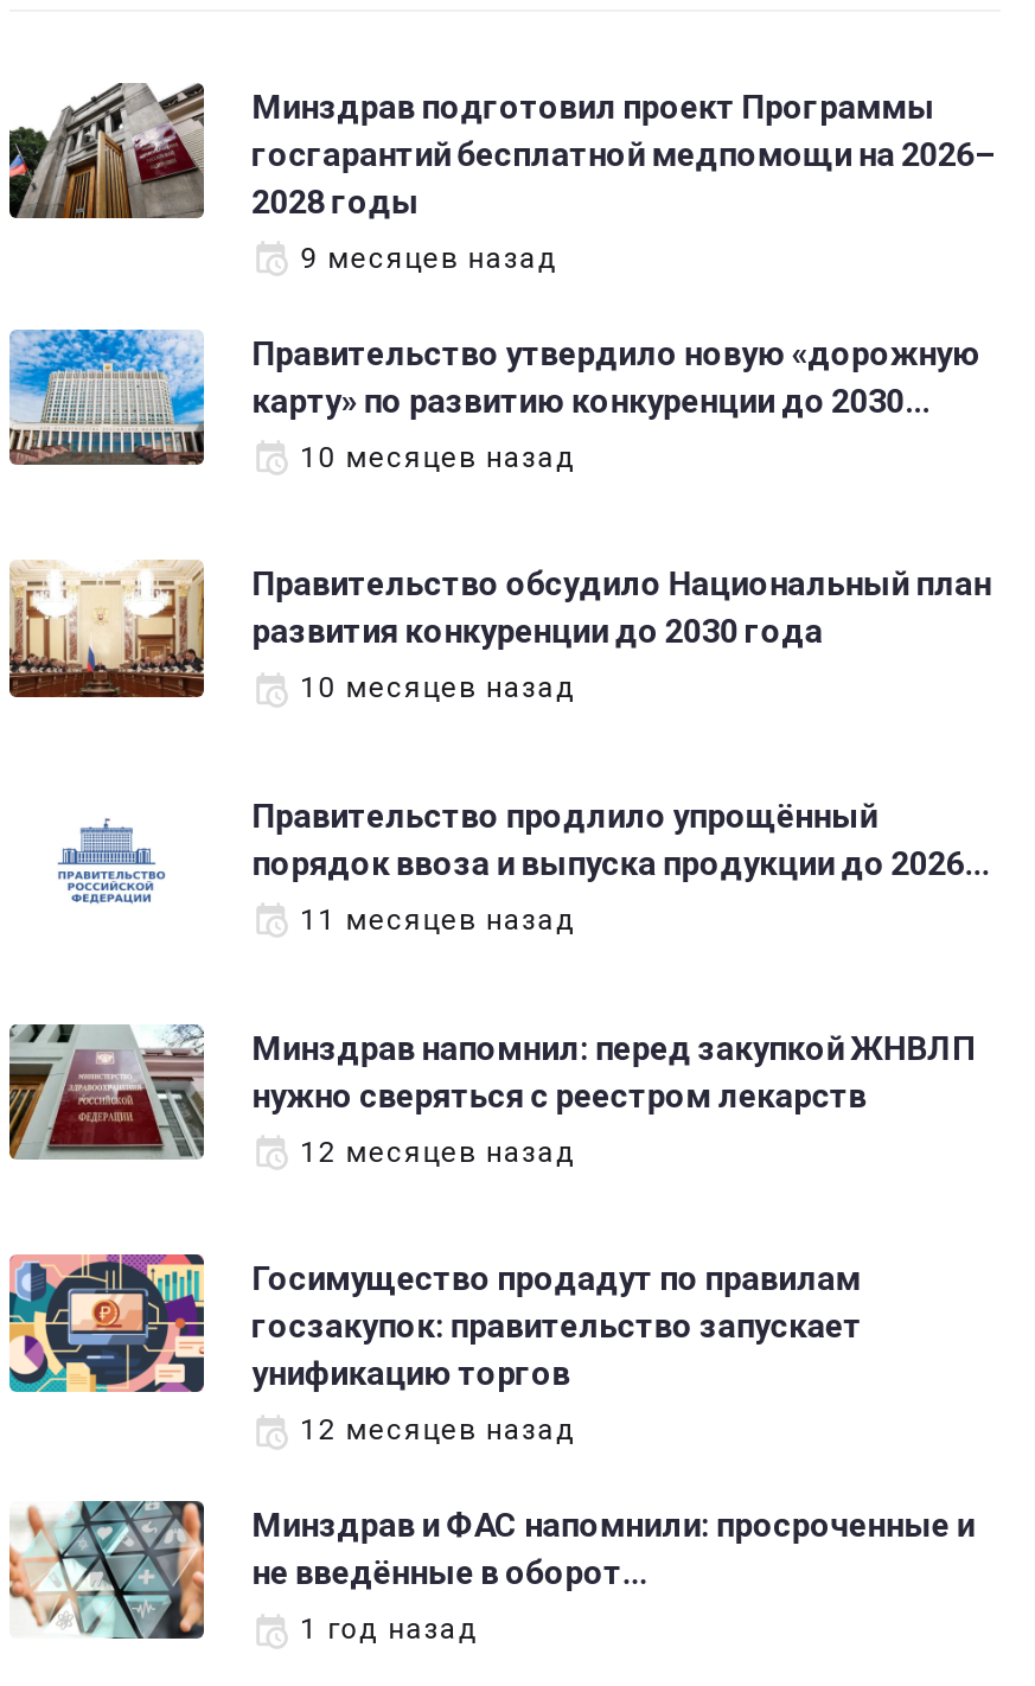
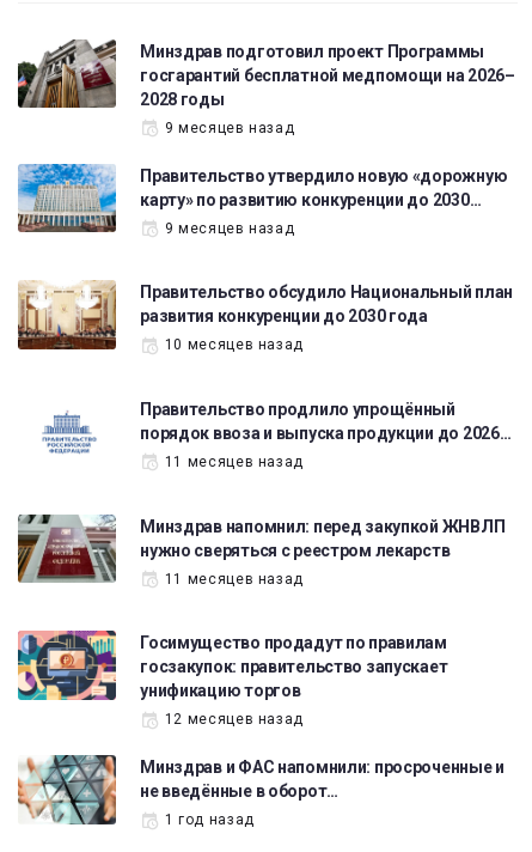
- 10 месяцев назад
+ 9 месяцев назад

- 12 месяцев назад
+ 11 месяцев назад
